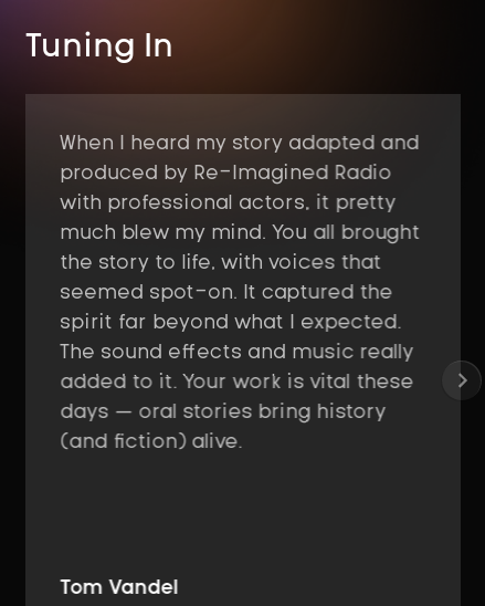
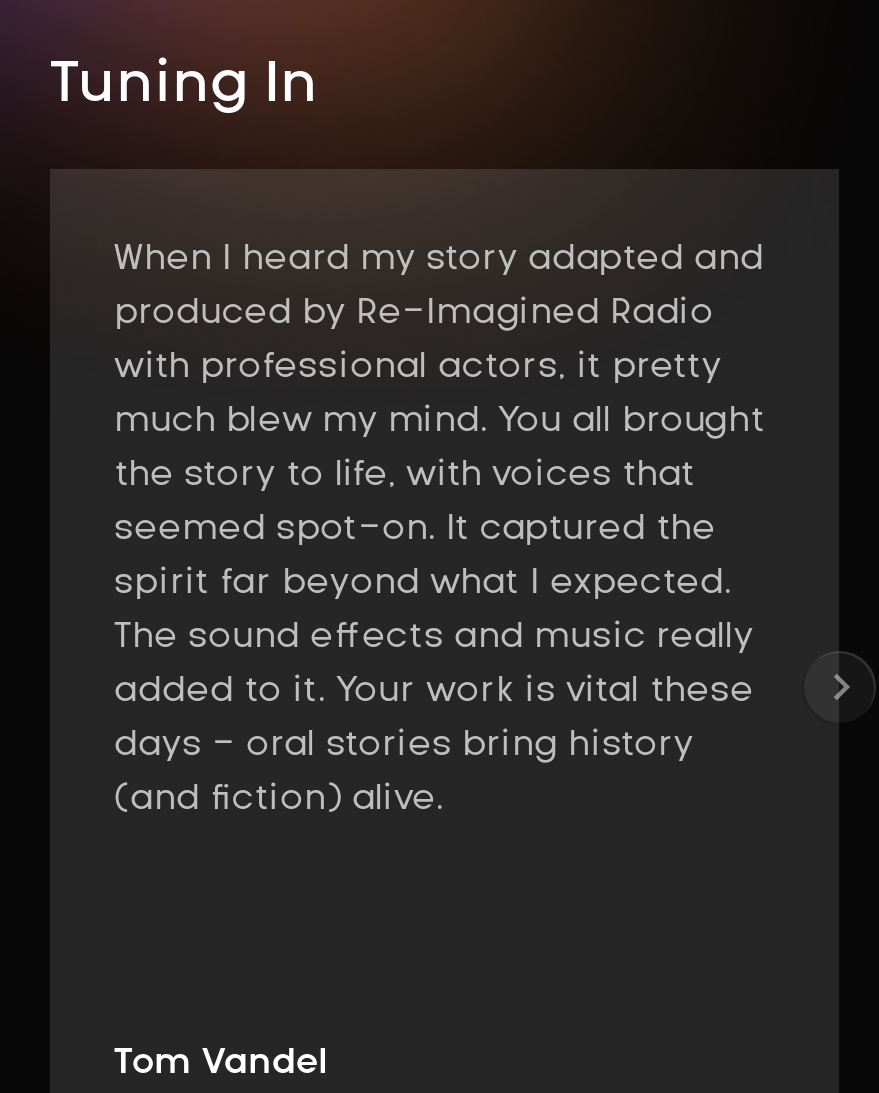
- days — oral stories bring history
+ days - oral stories bring history
